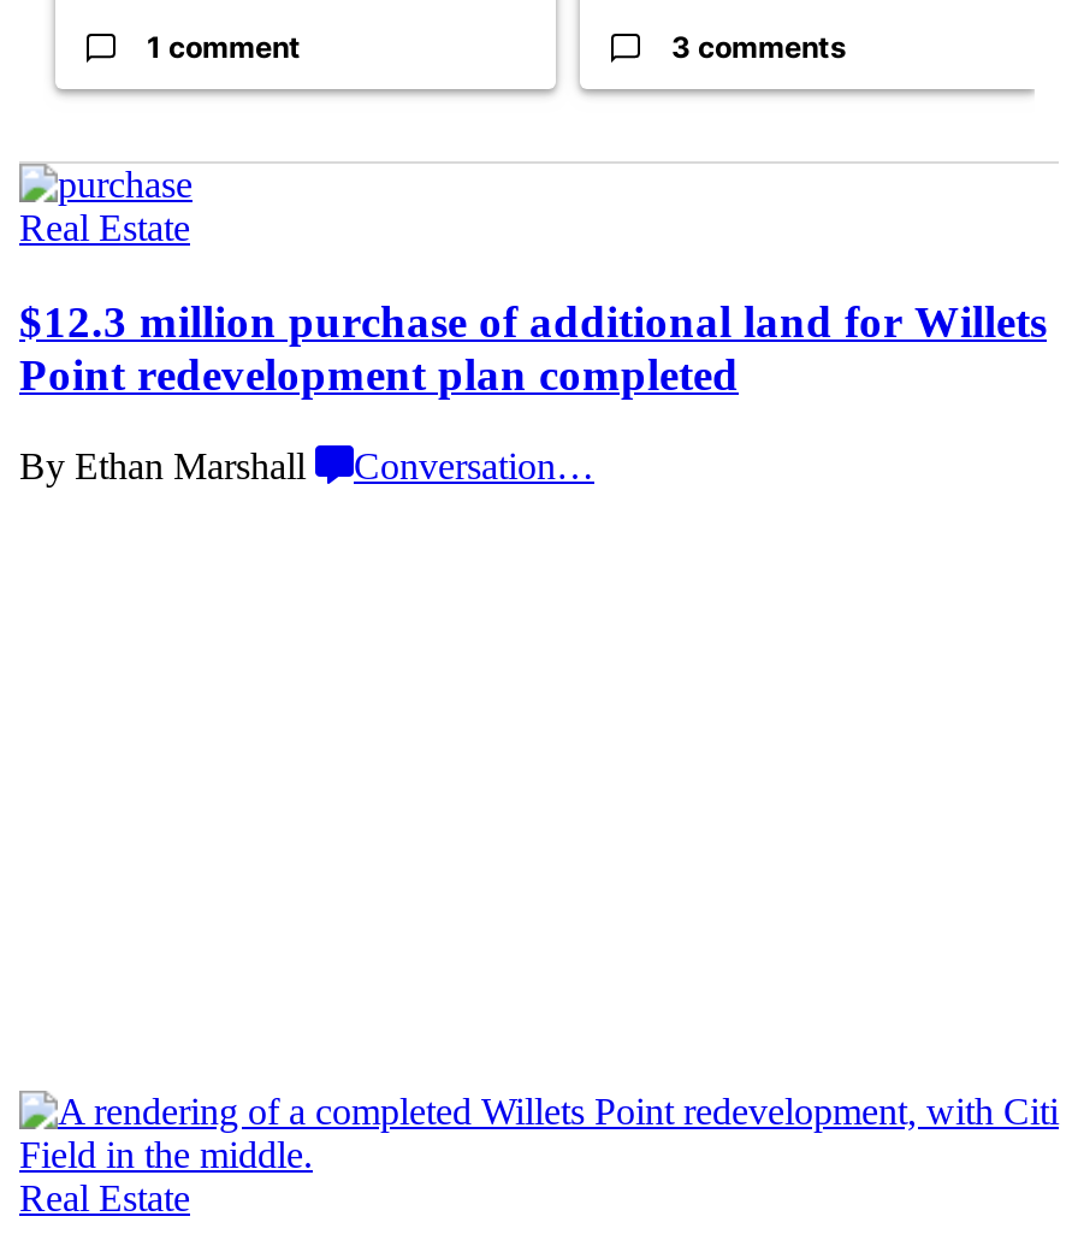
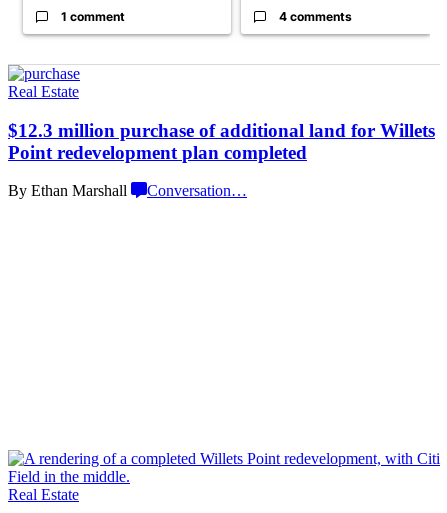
- 3 comments
+ 4 comments
